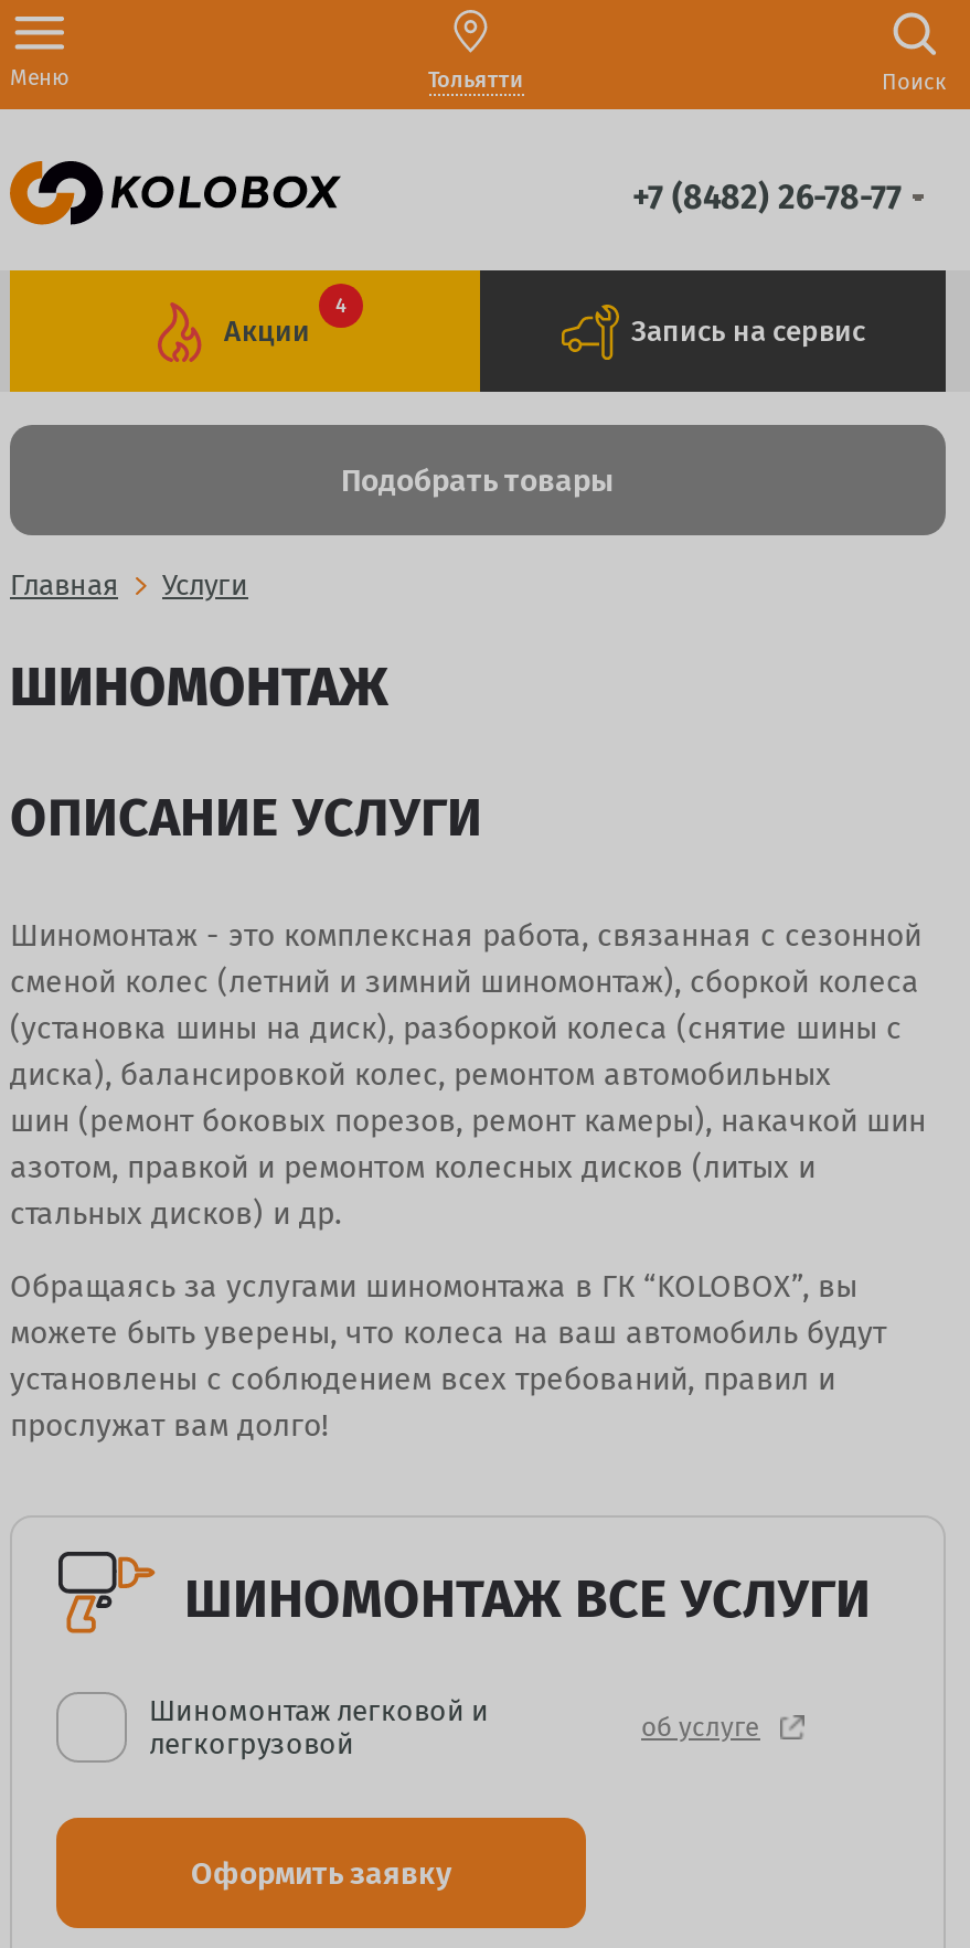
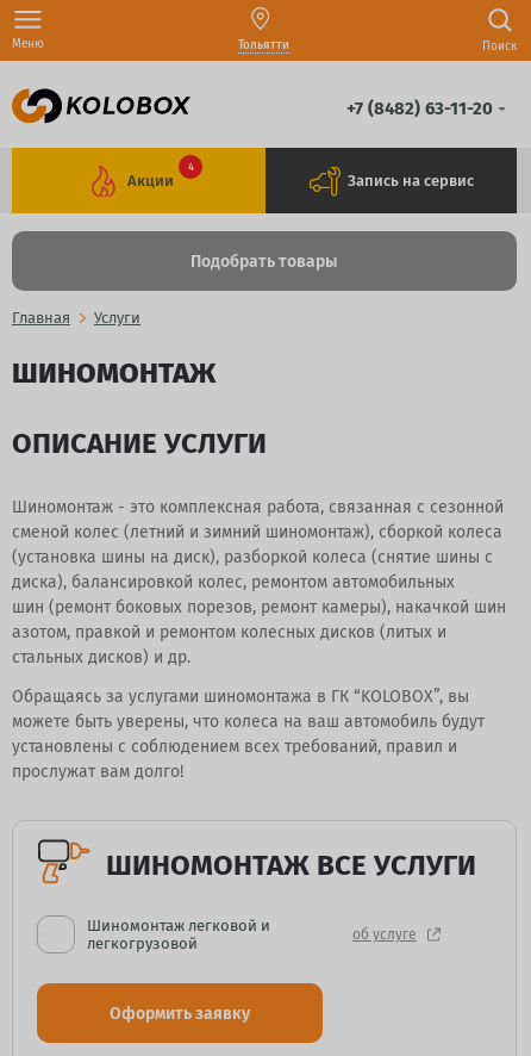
- +7 (8482) 26-78-77
+ +7 (8482) 63-11-20
